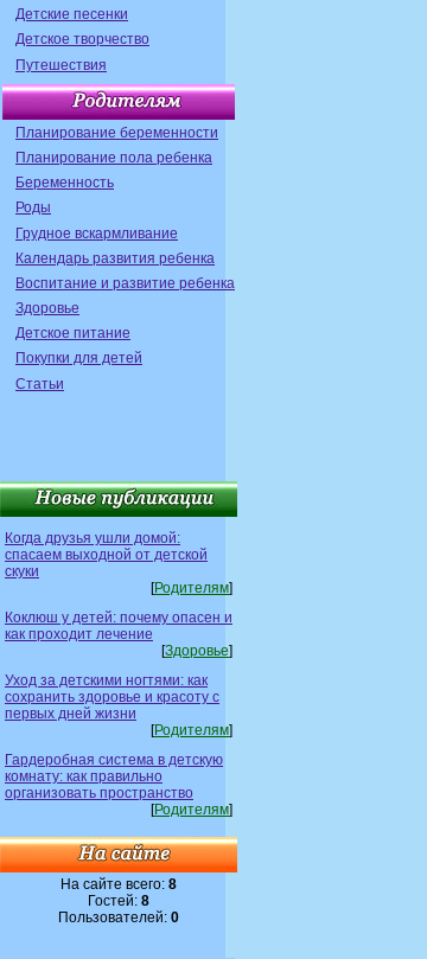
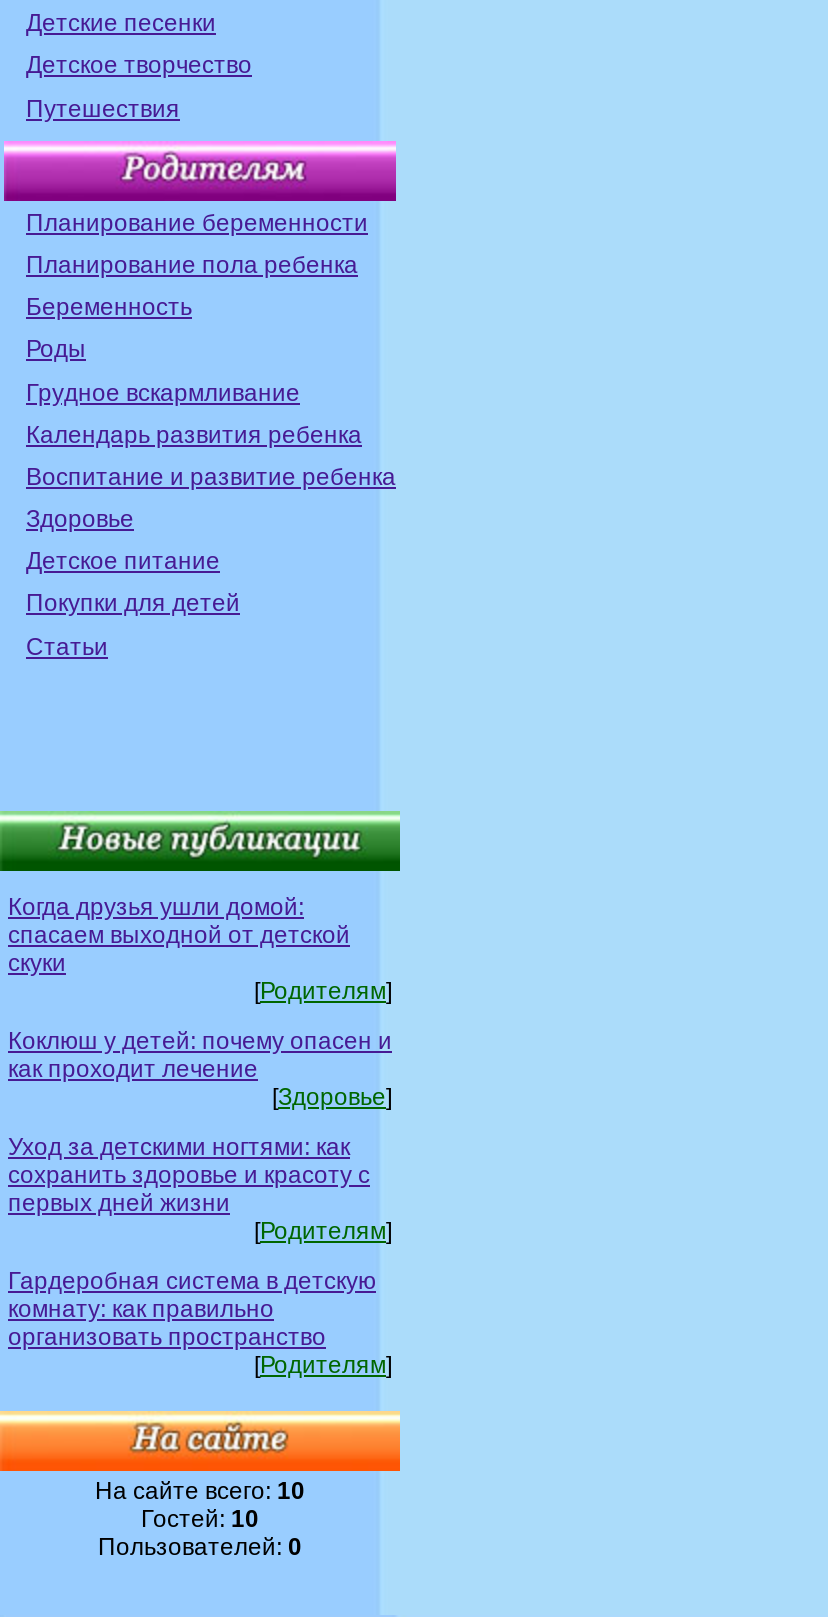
- На сайте всего: 8
+ На сайте всего: 10

- Гостей: 8
+ Гостей: 10
